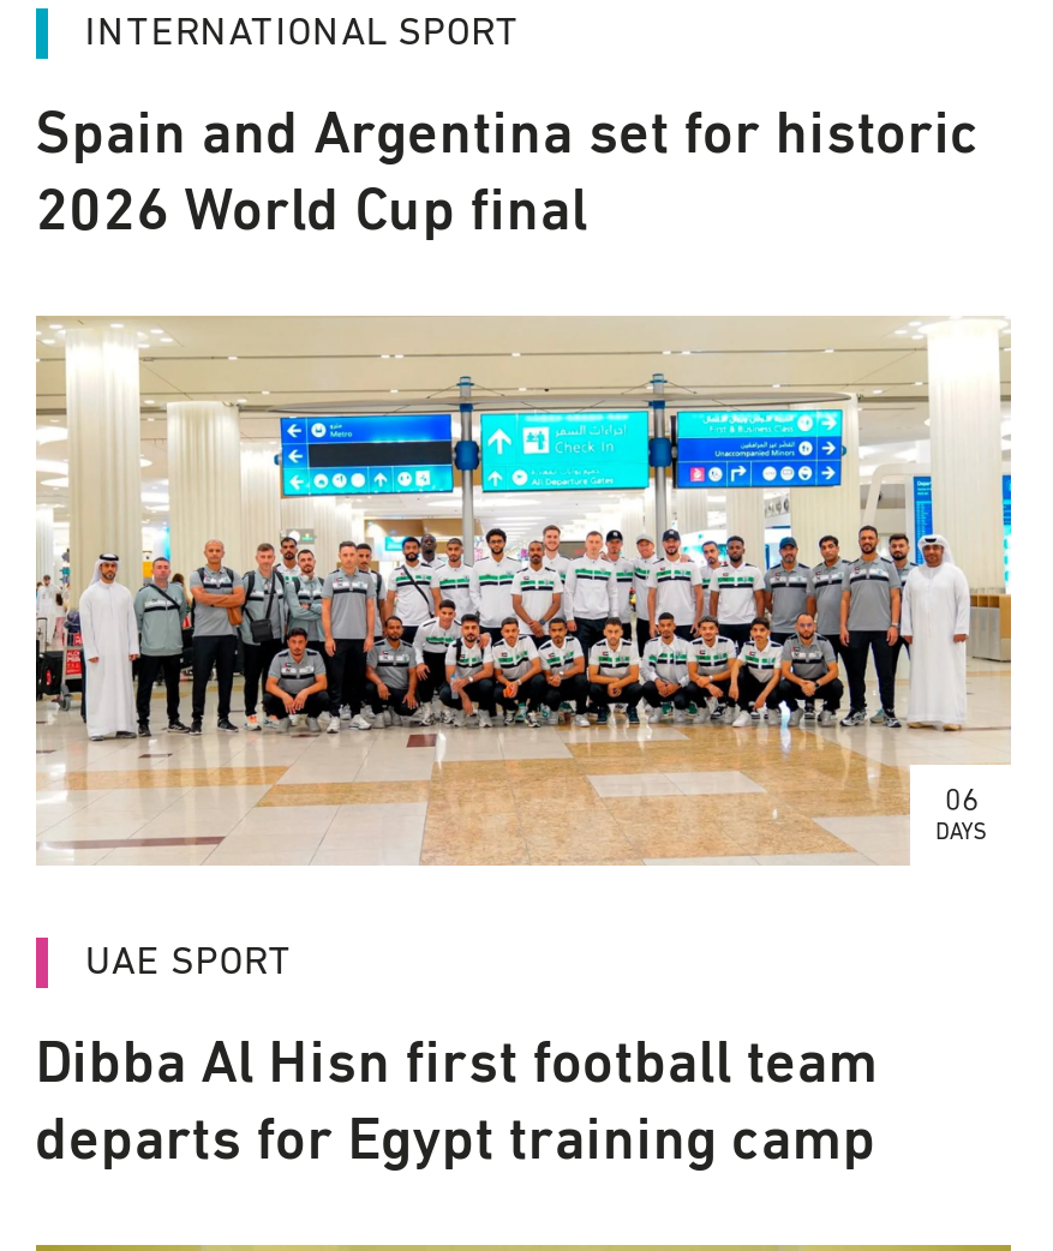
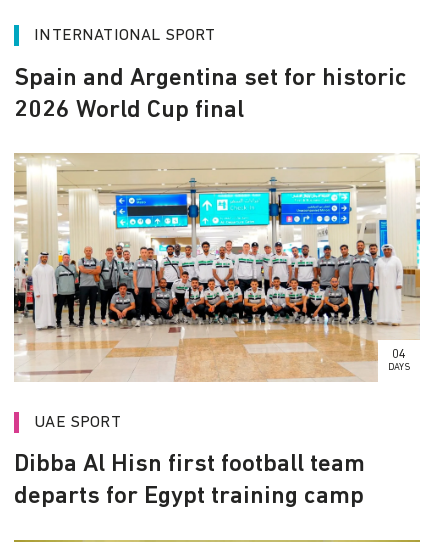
- 06
+ 04
